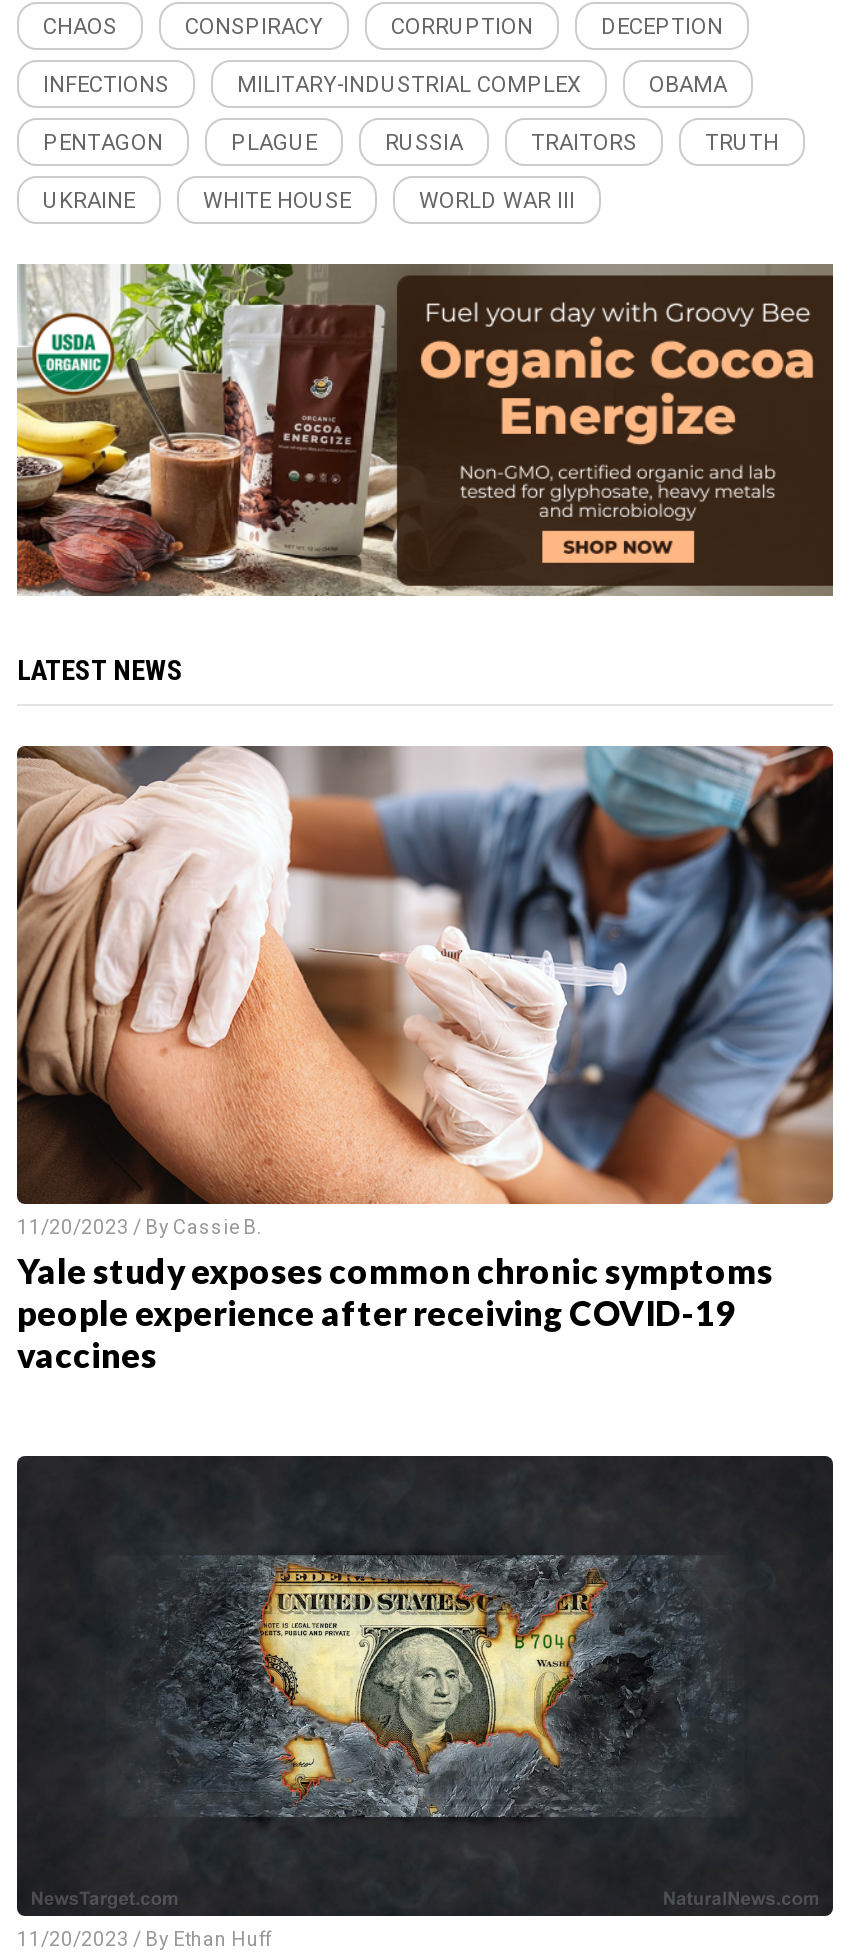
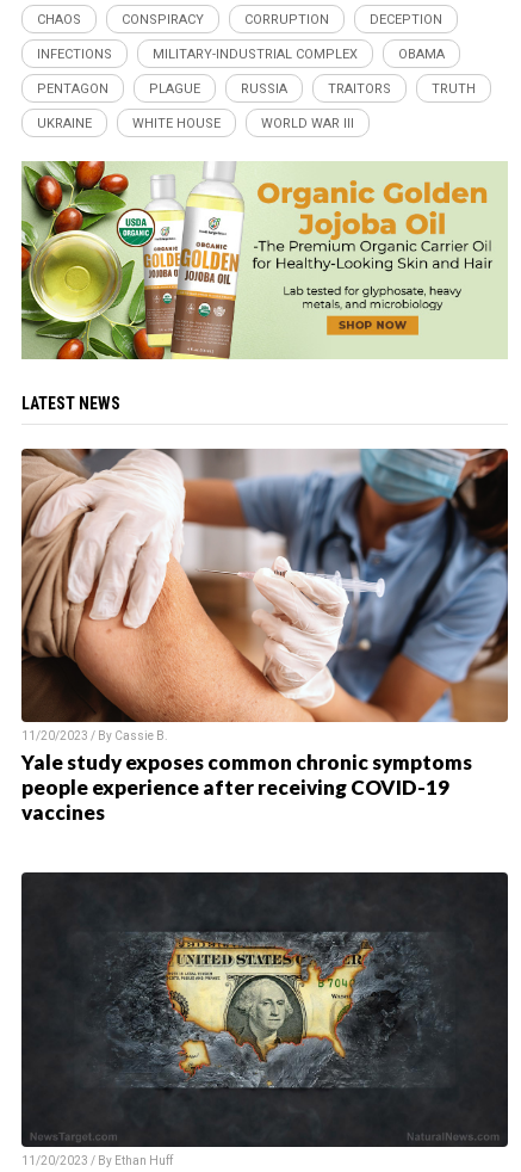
- [image]
+ [image]
